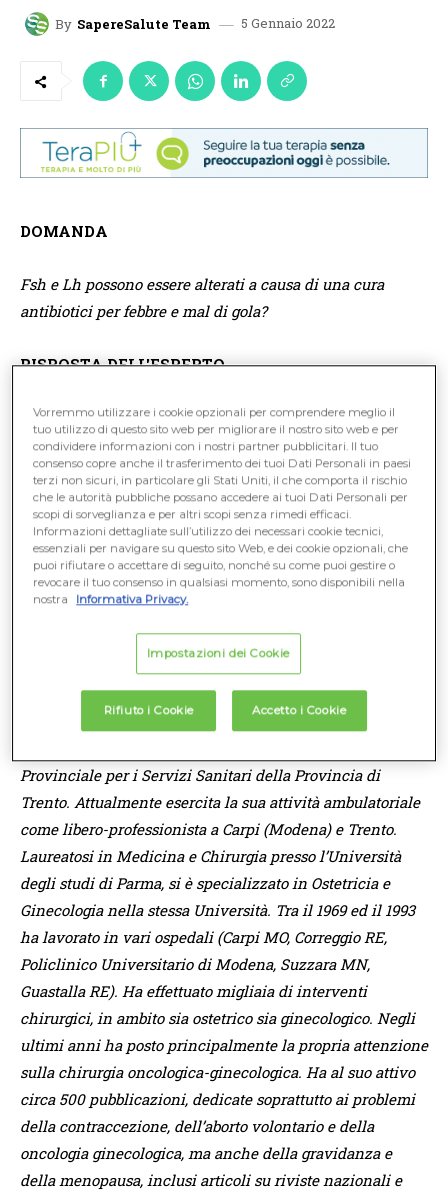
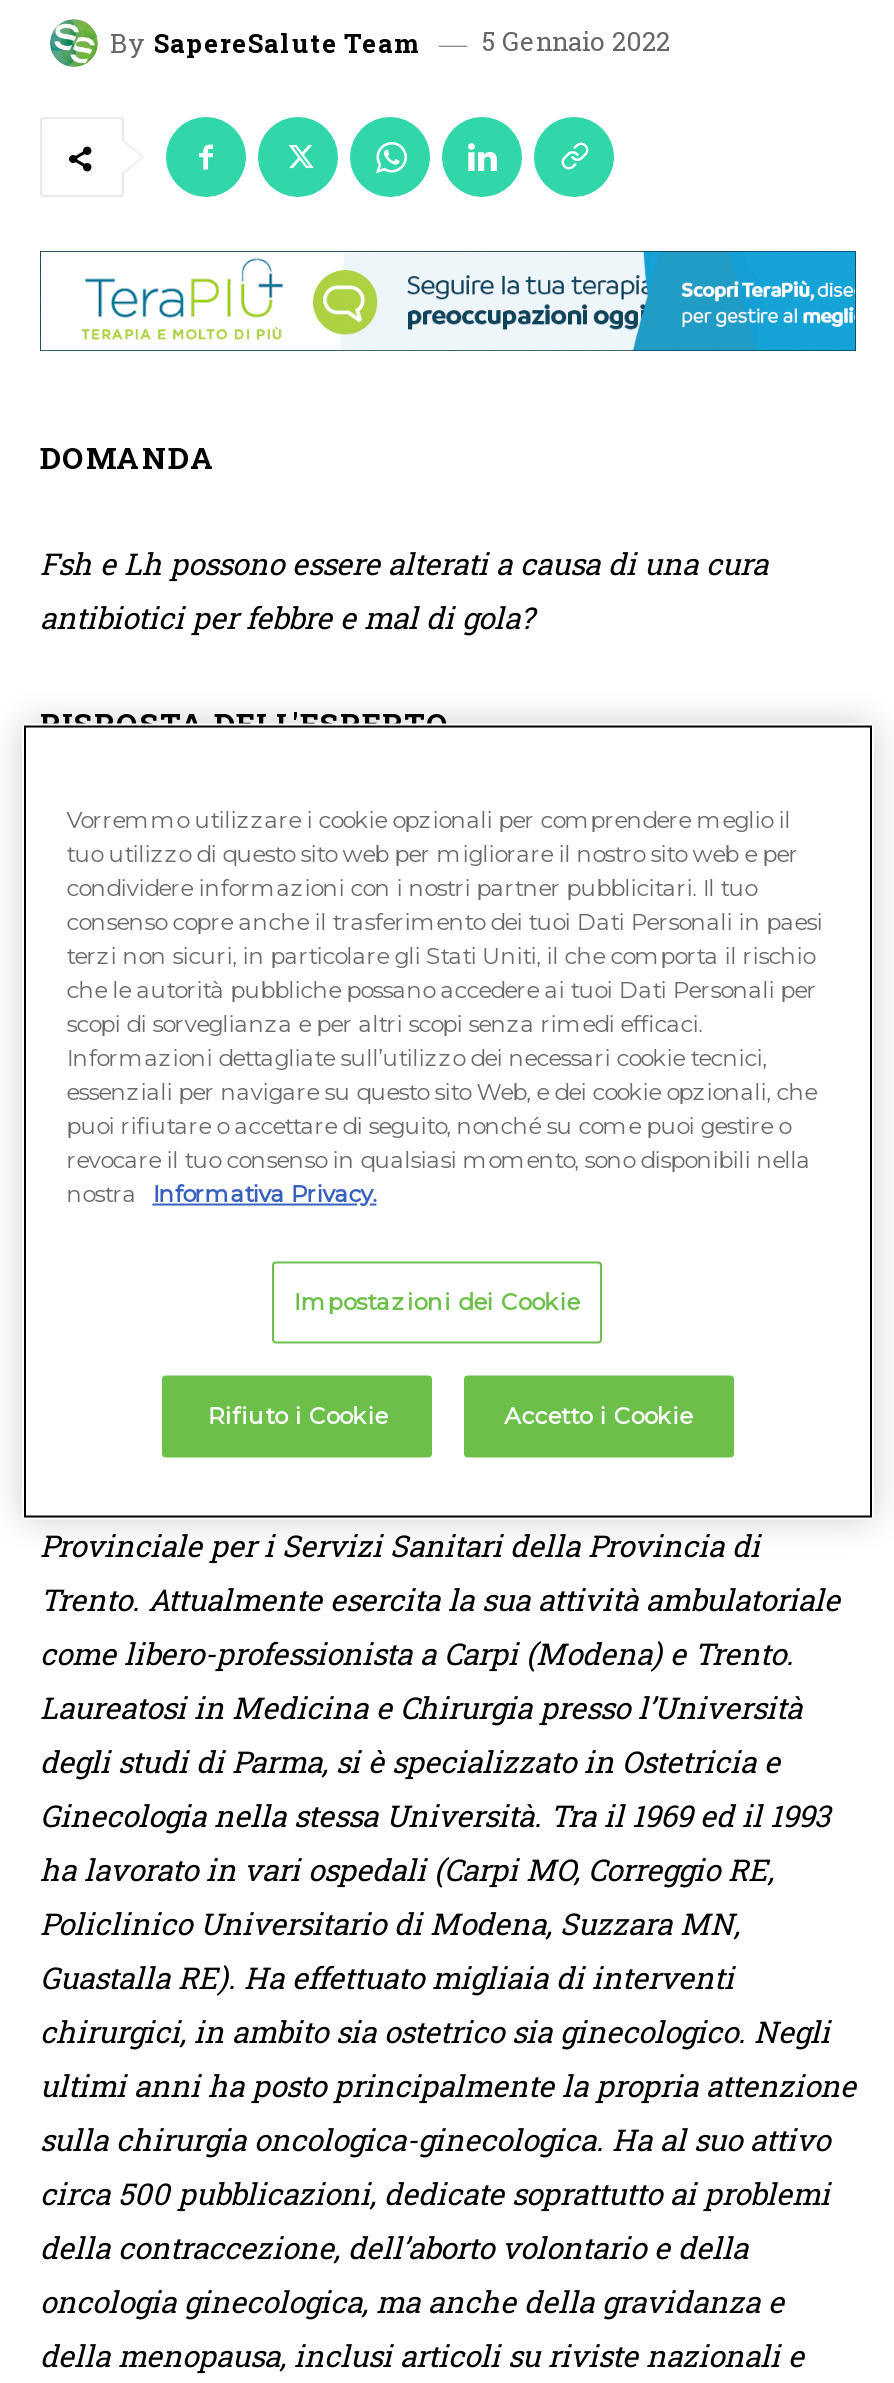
- [image]
+ [image]
